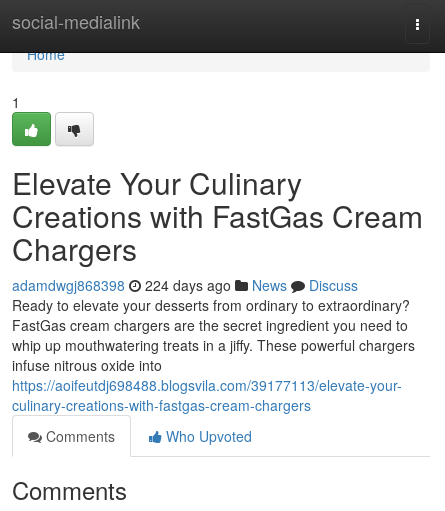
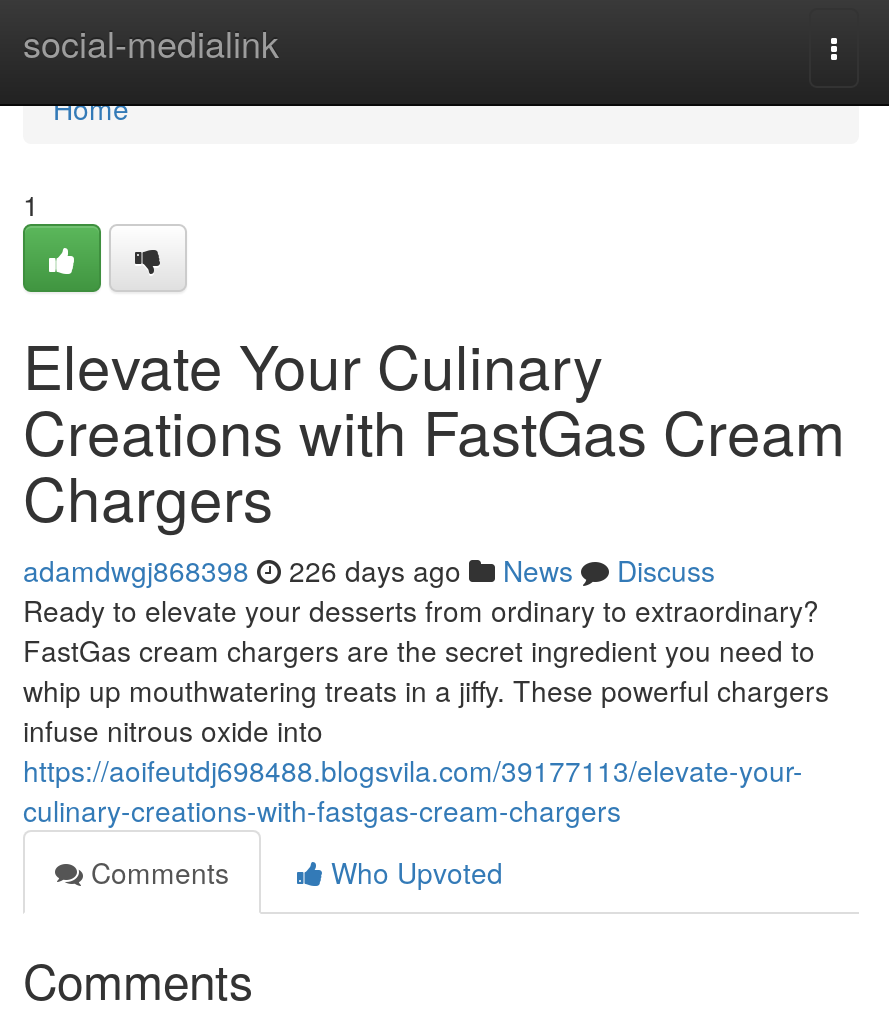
- adamdwgj868398 224 days ago News Discuss
+ adamdwgj868398 226 days ago News Discuss
